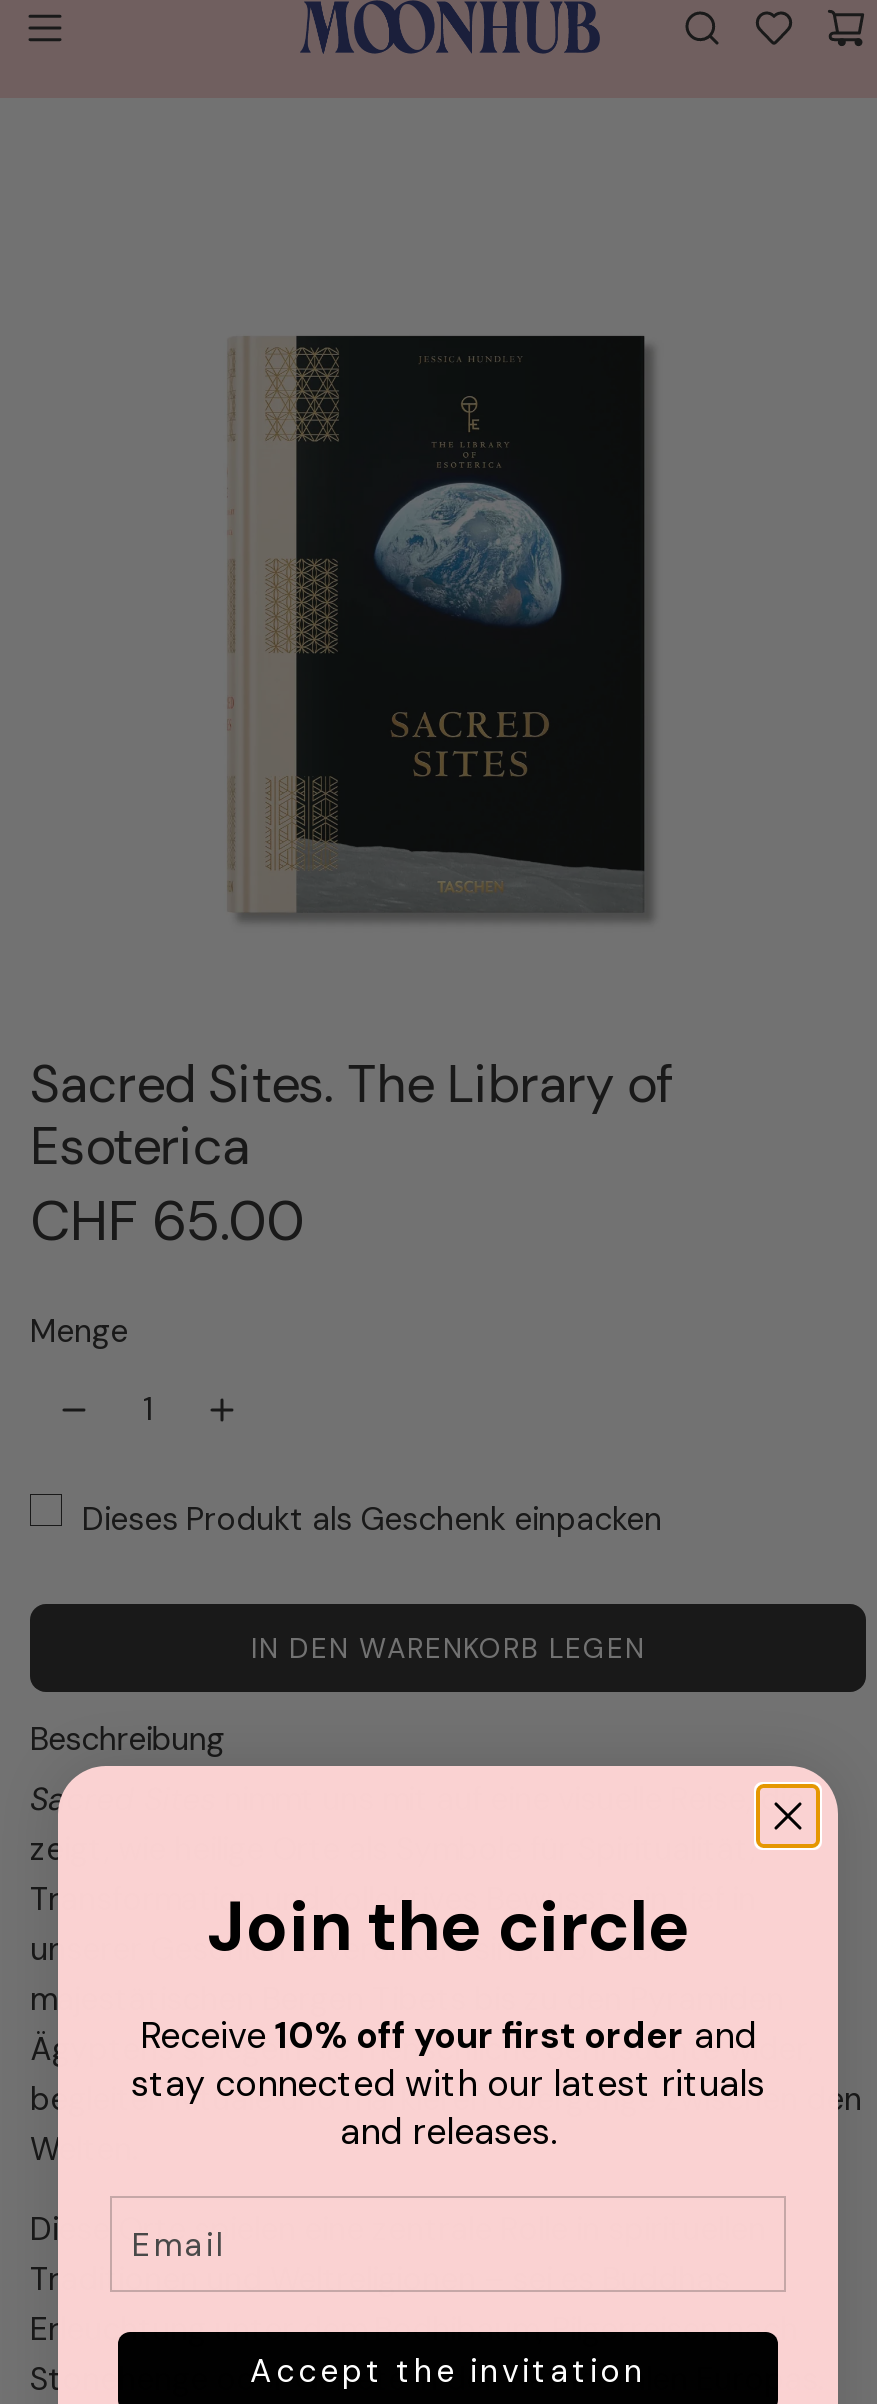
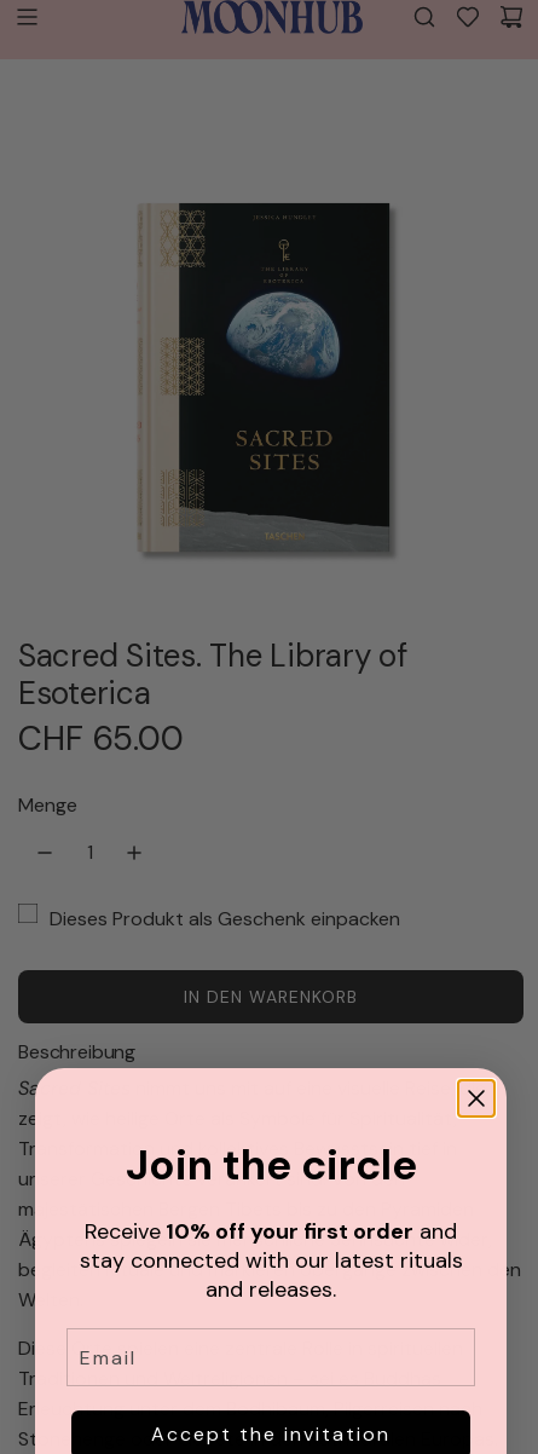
- IN DEN WARENKORB LEGEN
+ IN DEN WARENKORB
